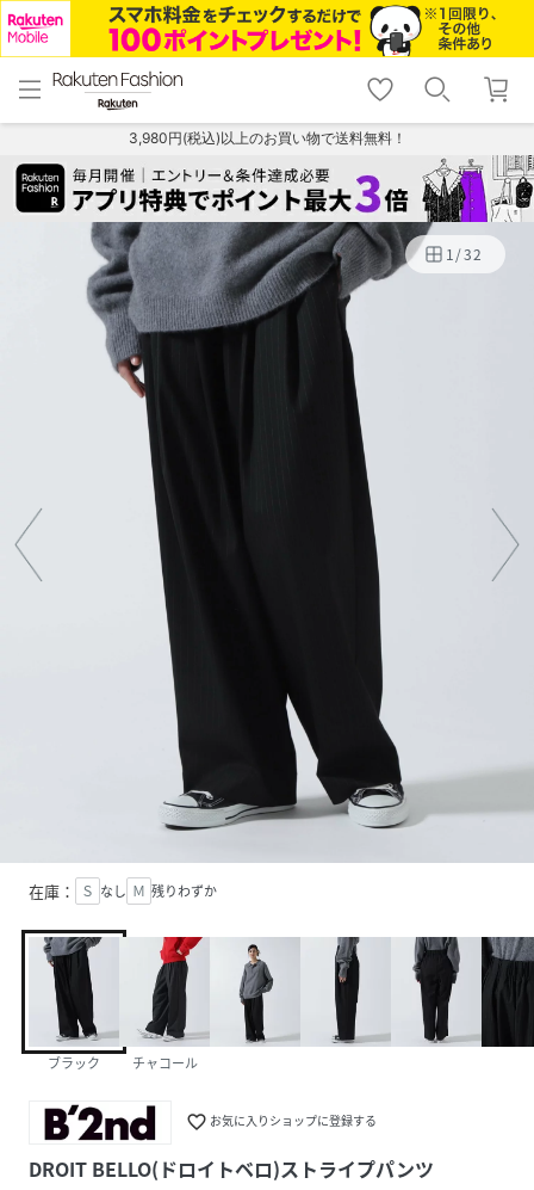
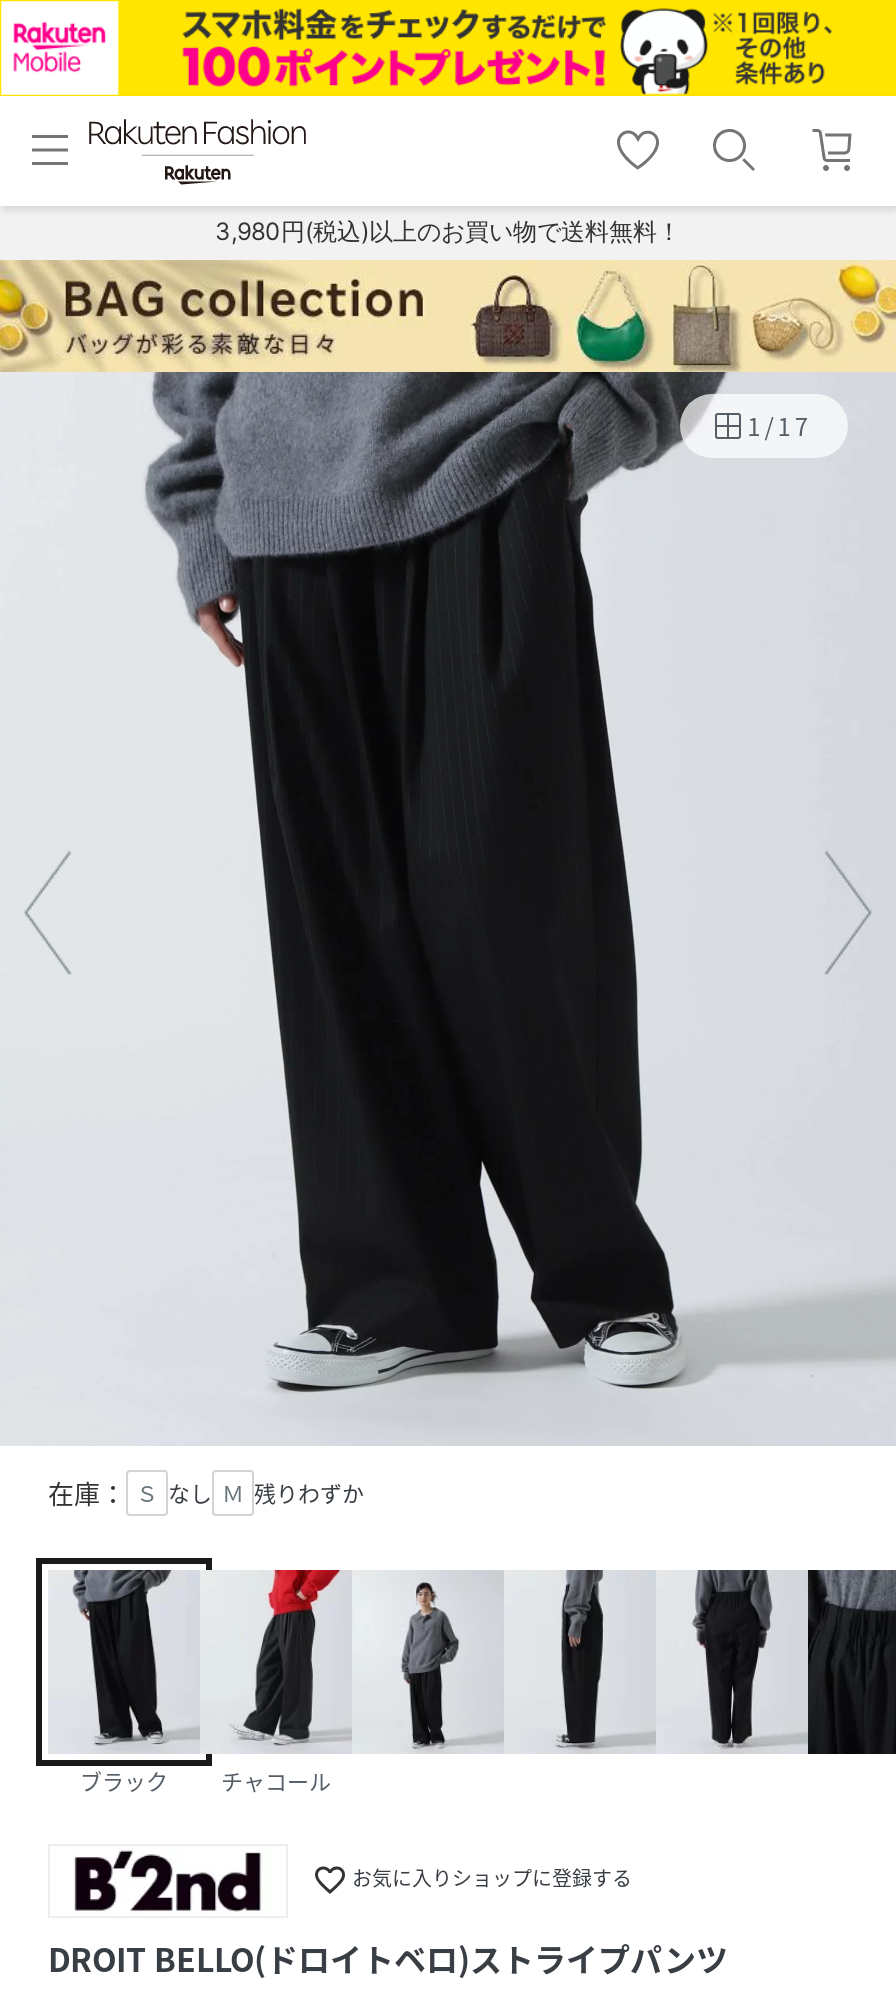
- [image]
- 1 /32
+ [image]
+ 1 /17
